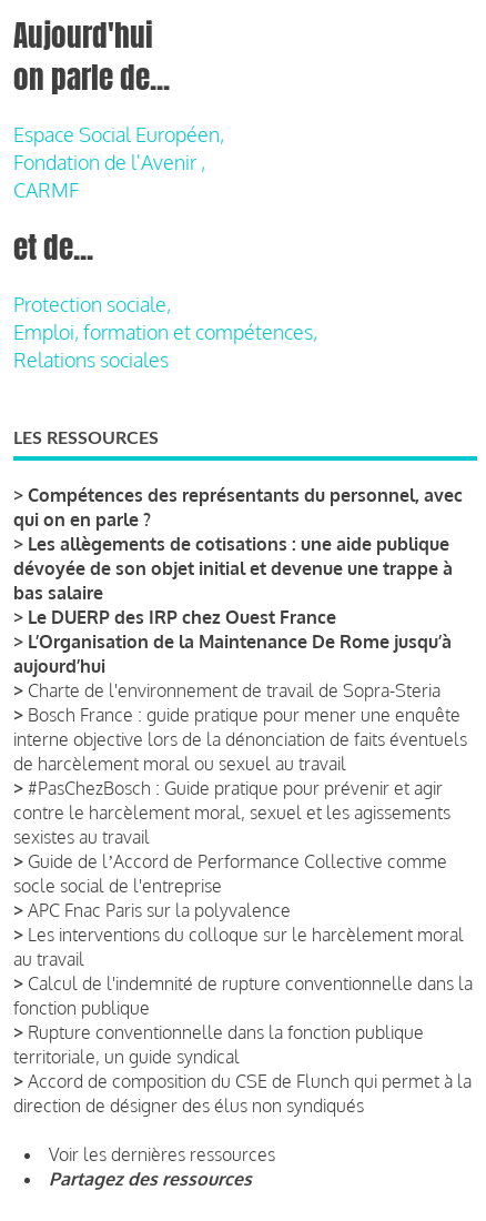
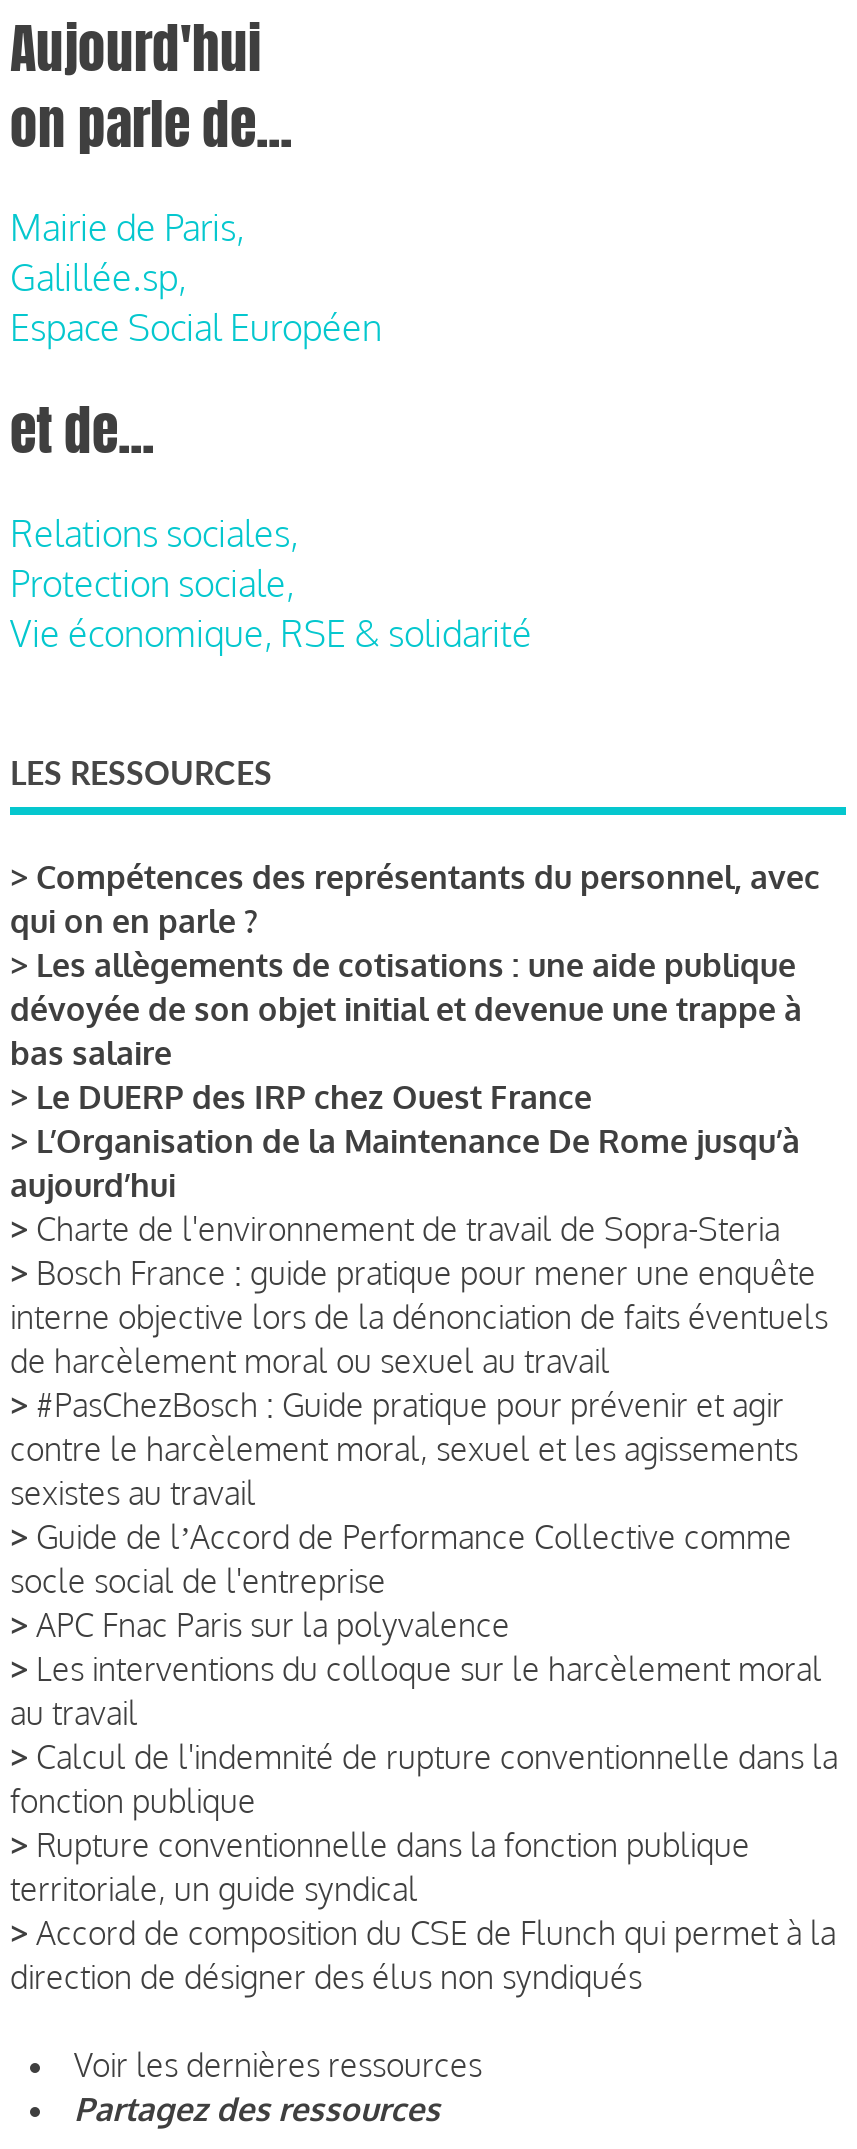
- Espace Social Européen,
- Fondation de l'Avenir ,
- CARMF
+ Mairie de Paris,
+ Galillée.sp,
+ Espace Social Européen

+ Relations sociales,

moved down: Protection sociale,

- Emploi, formation et compétences,
- Relations sociales
+ Vie économique, RSE & solidarité
